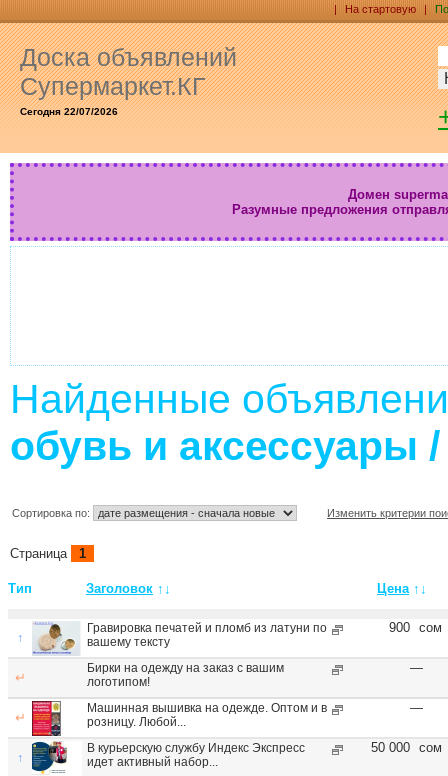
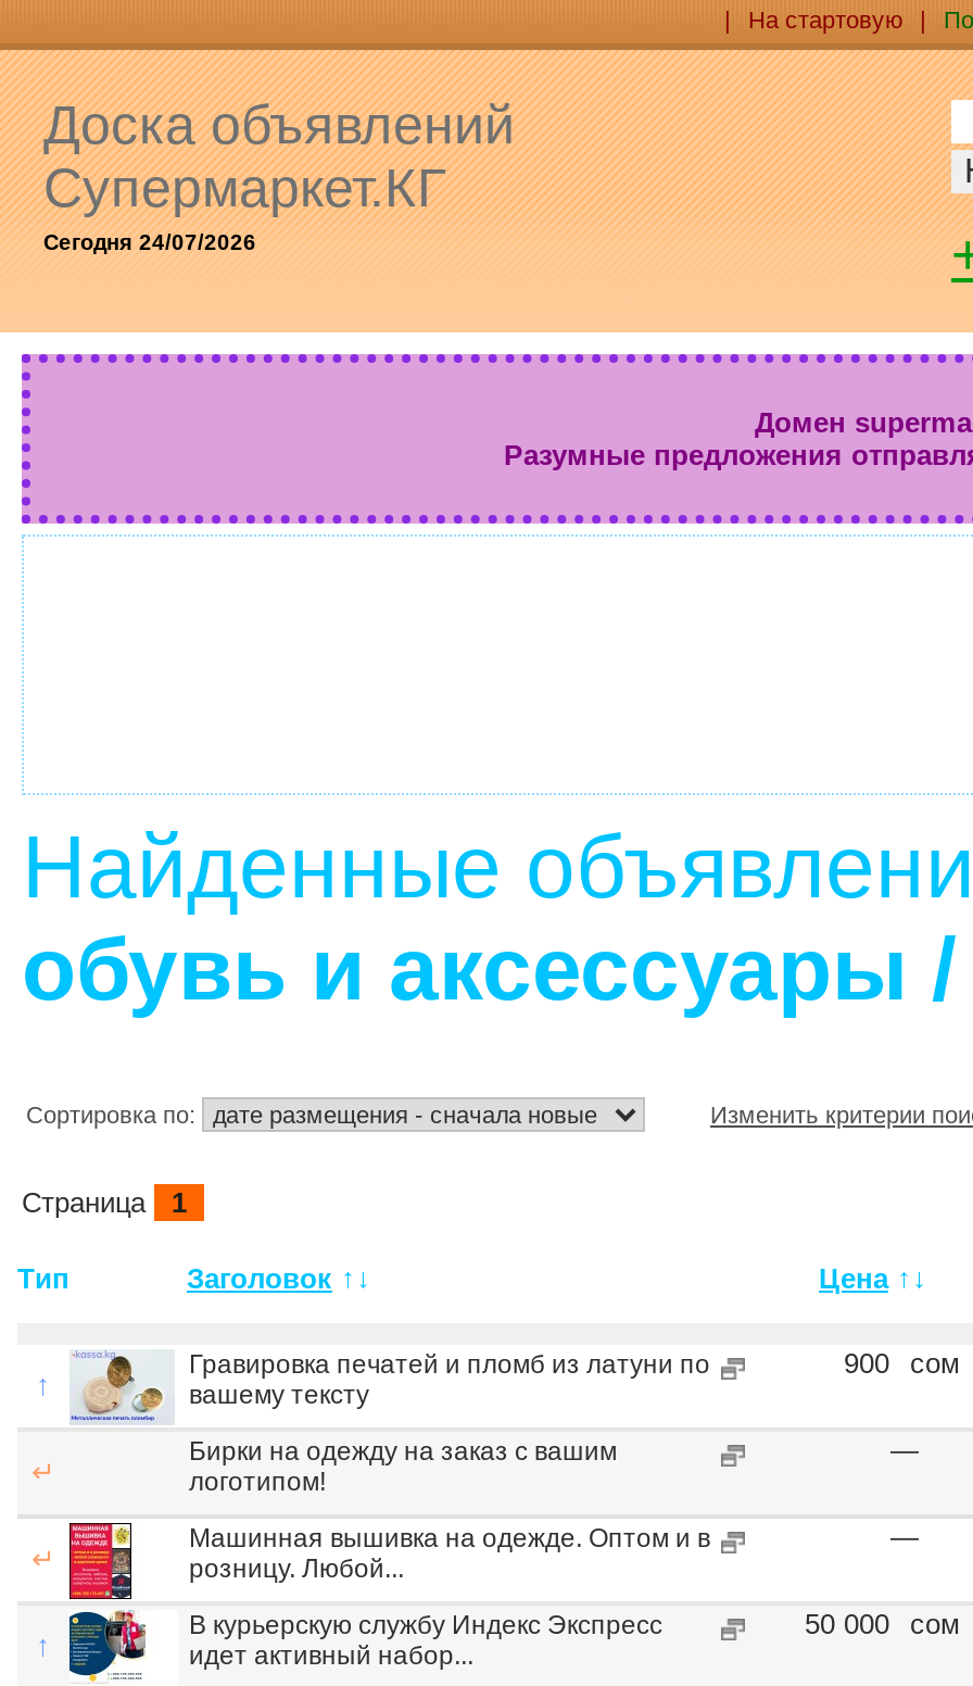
- Сегодня 22/07/2026
+ Сегодня 24/07/2026
